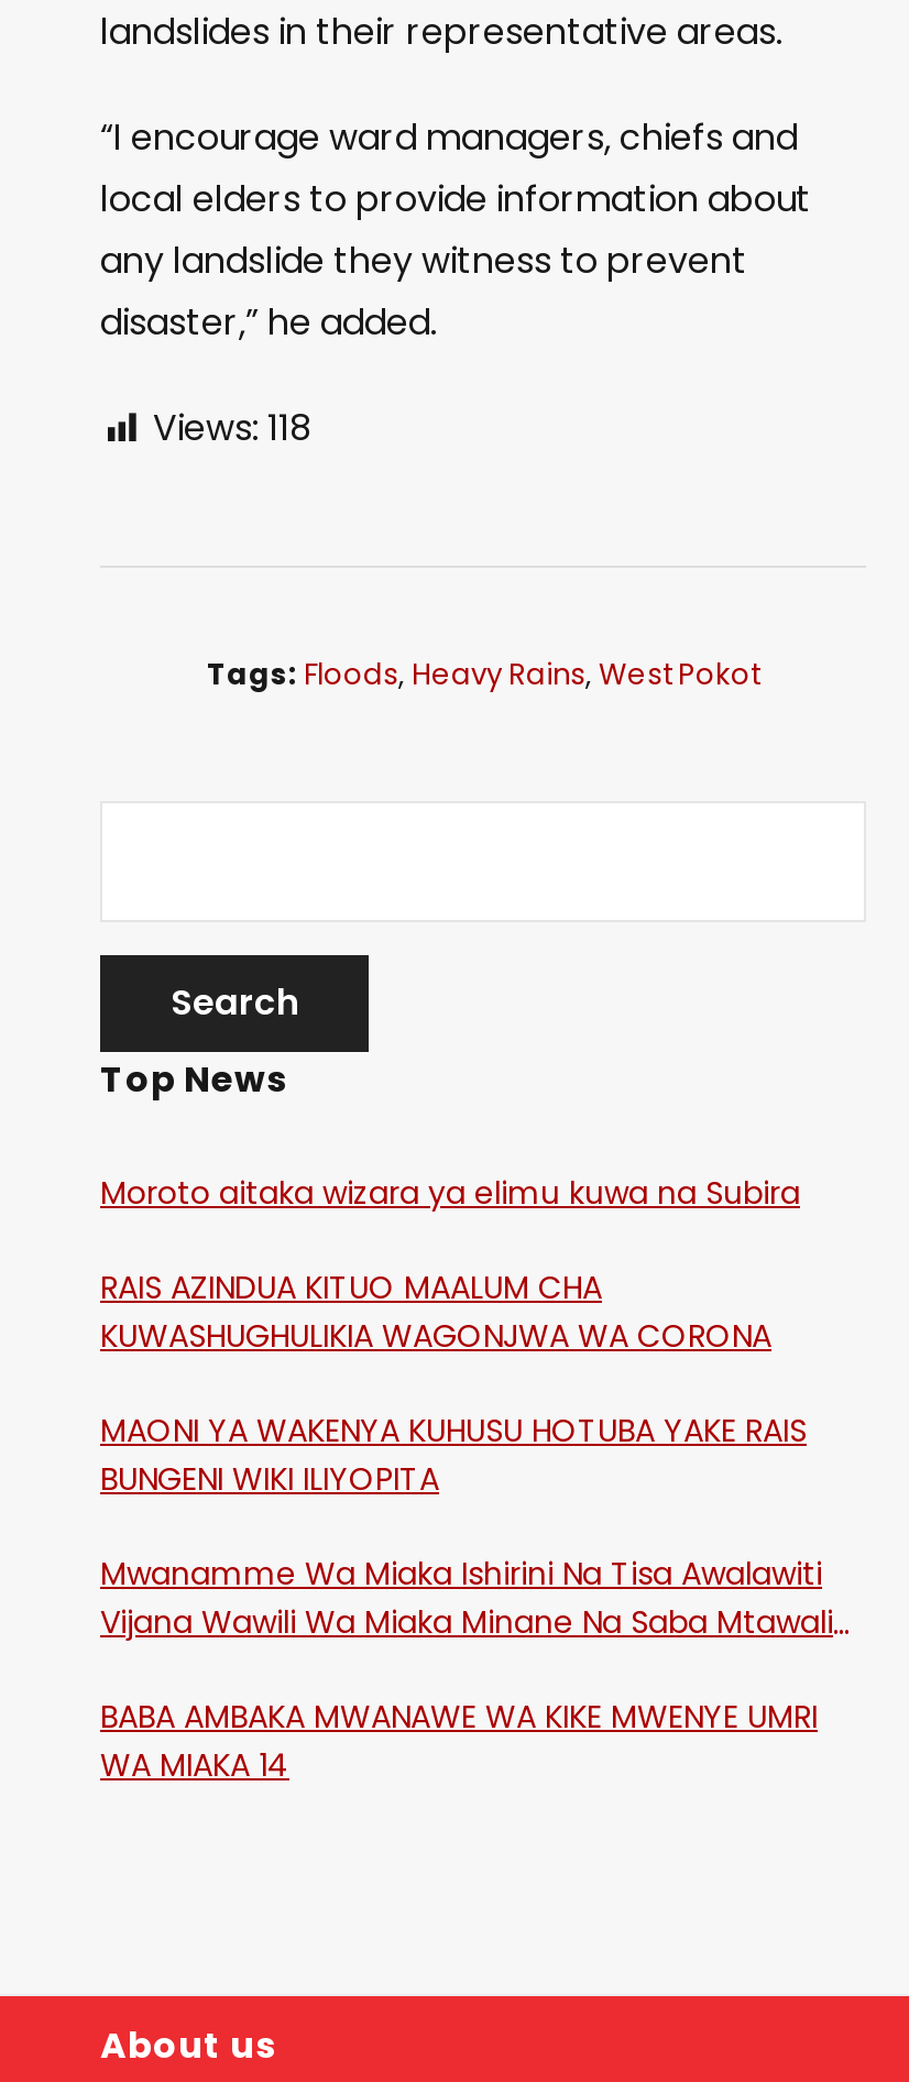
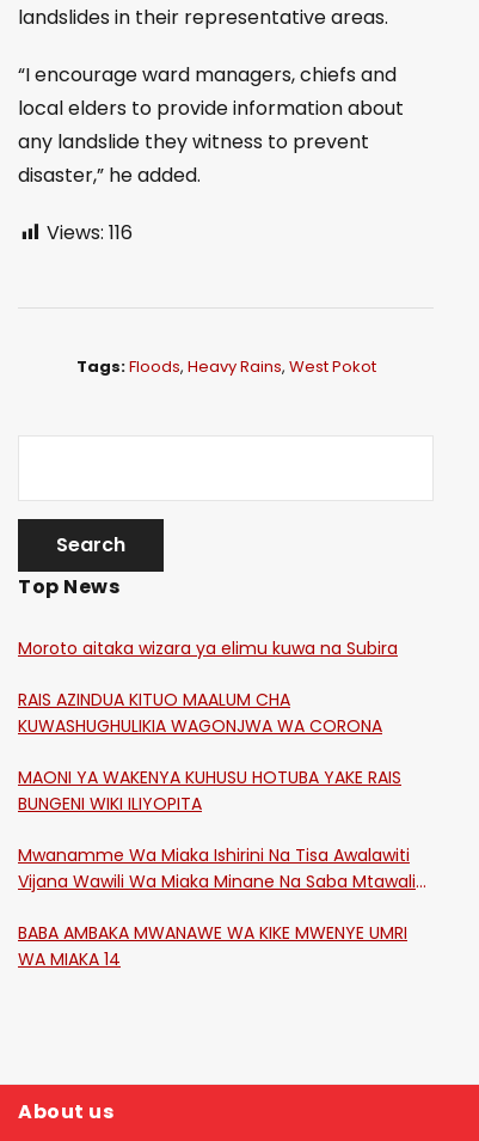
- Views: 118
+ Views: 116
